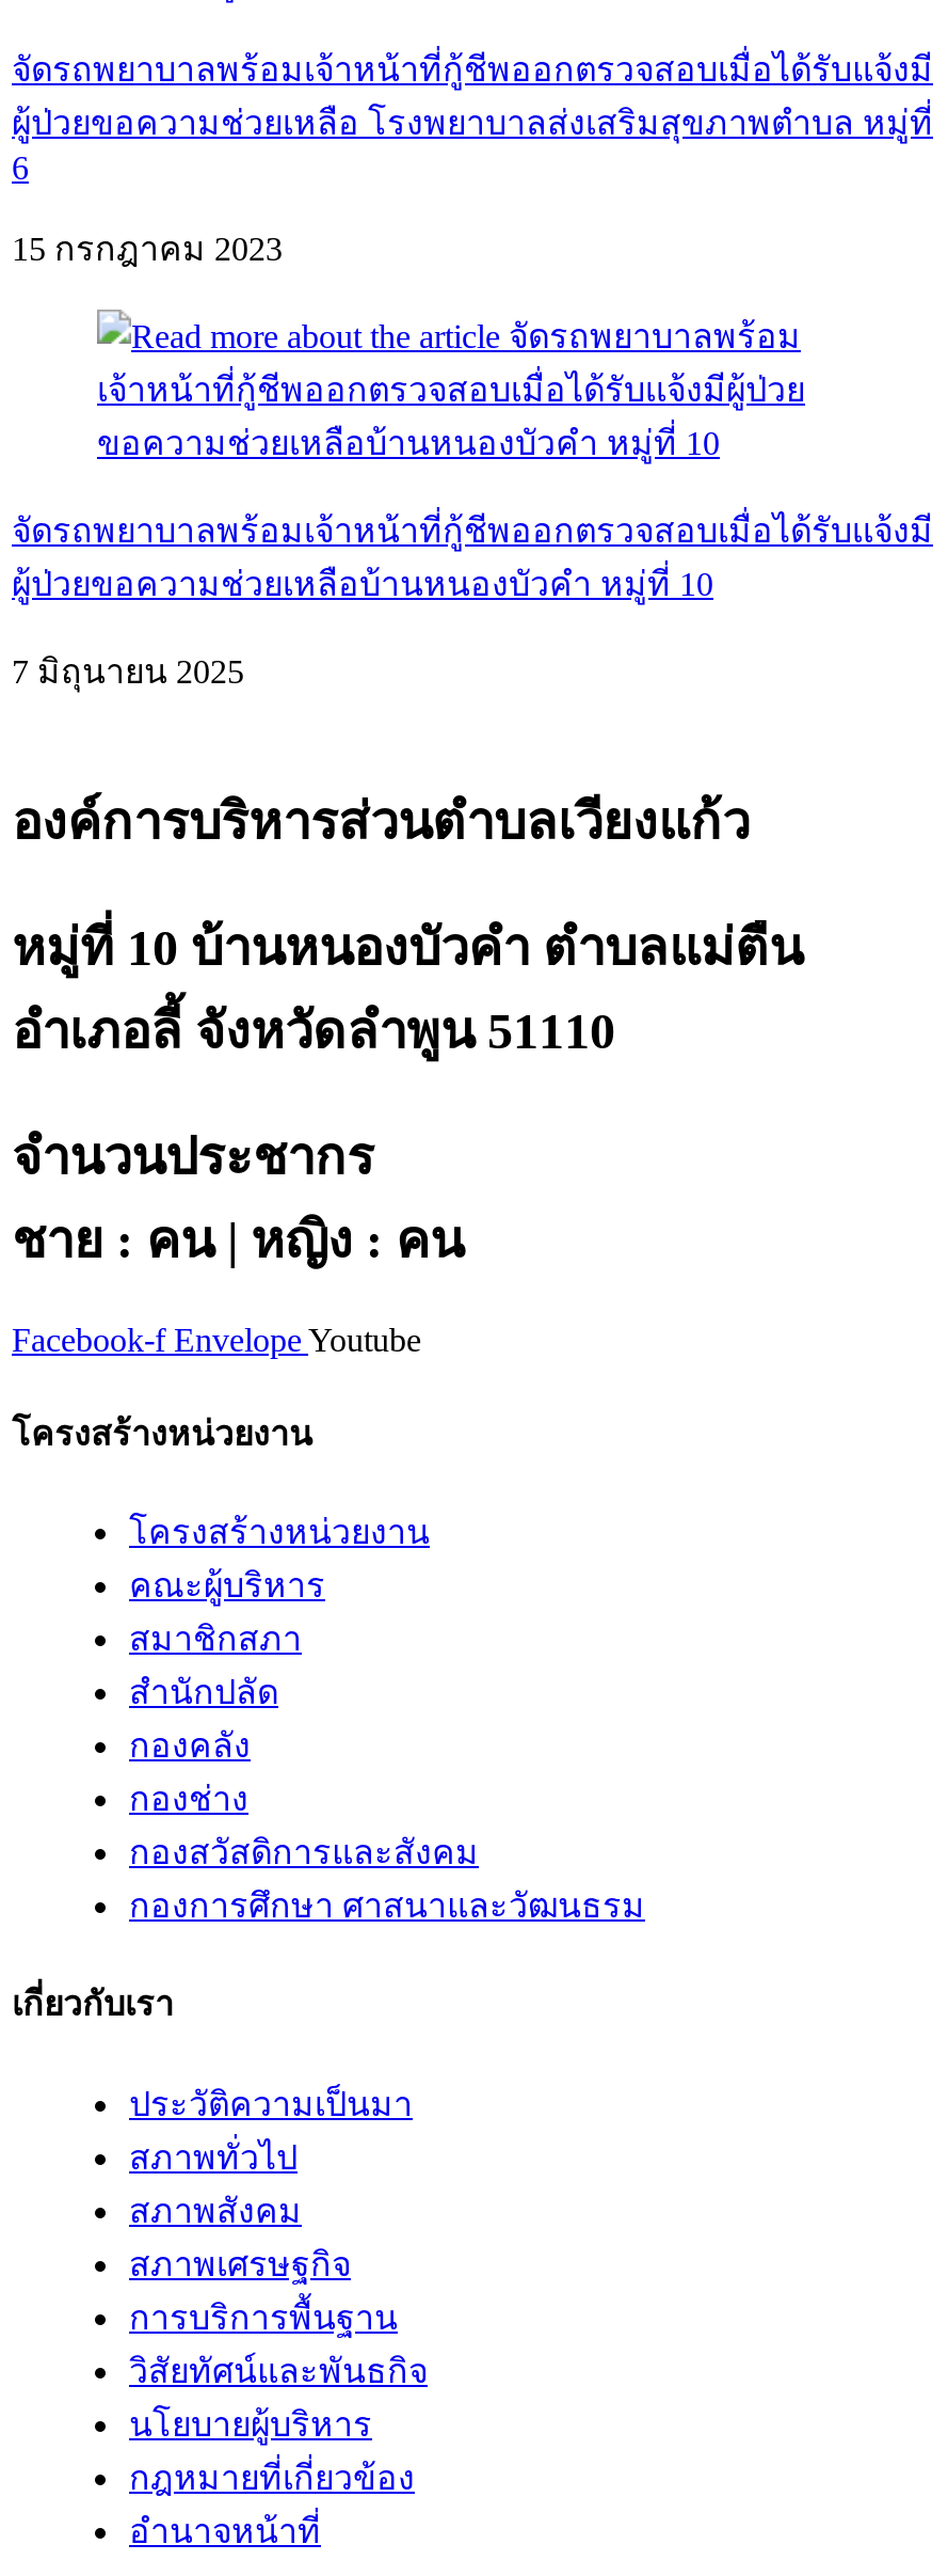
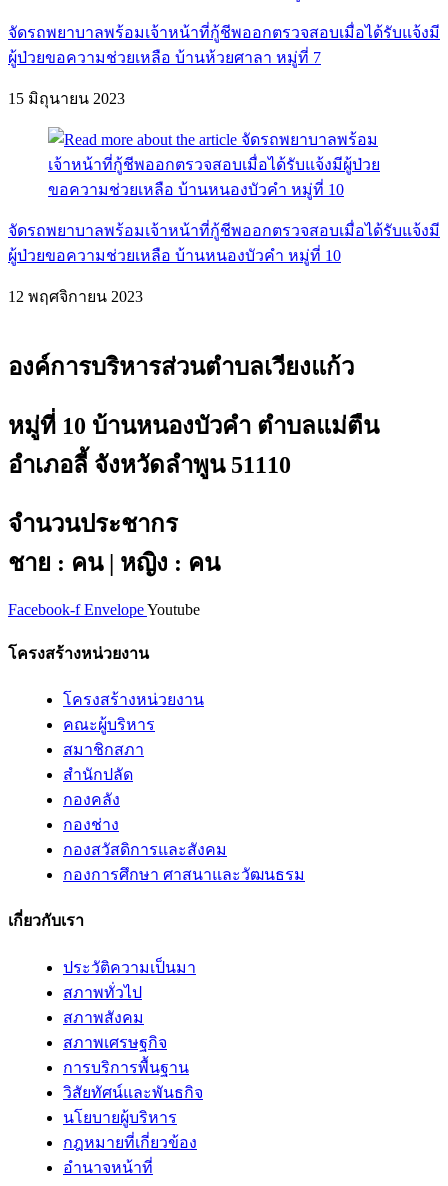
- ผู้ป่วยขอความช่วยเหลือ โรงพยาบาลส่งเสริมสุขภาพตำบล หมู่ที่
- 6
+ ผู้ป่วยขอความช่วยเหลือ บ้านห้วยศาลา หมู่ที่ 7

- 15 กรกฎาคม 2023
+ 15 มิถุนายน 2023

- จัดรถพยาบาลพร้อมเจ้าหน้าที่กู้ชีพออกตรวจสอบเมื่อได้รับเเจ้งมี
+ จัดรถพยาบาลพร้อมเจ้าหน้าที่กู้ชีพออกตรวจสอบเมื่อได้รับแจ้งมี

- ผู้ป่วยขอความช่วยเหลือบ้านหนองบัวคำ หมู่ที่ 10
+ ผู้ป่วยขอความช่วยเหลือ บ้านหนองบัวคำ หมู่ที่ 10

- 7 มิถุนายน 2025
+ 12 พฤศจิกายน 2023
